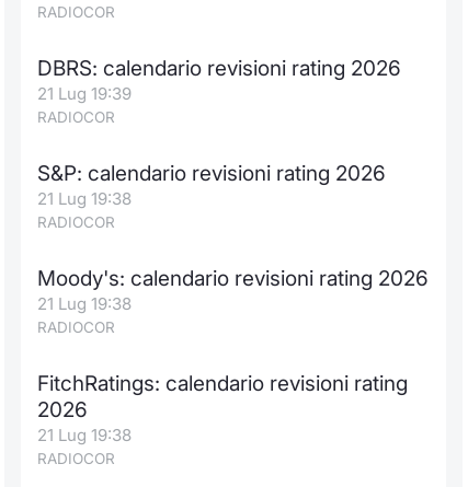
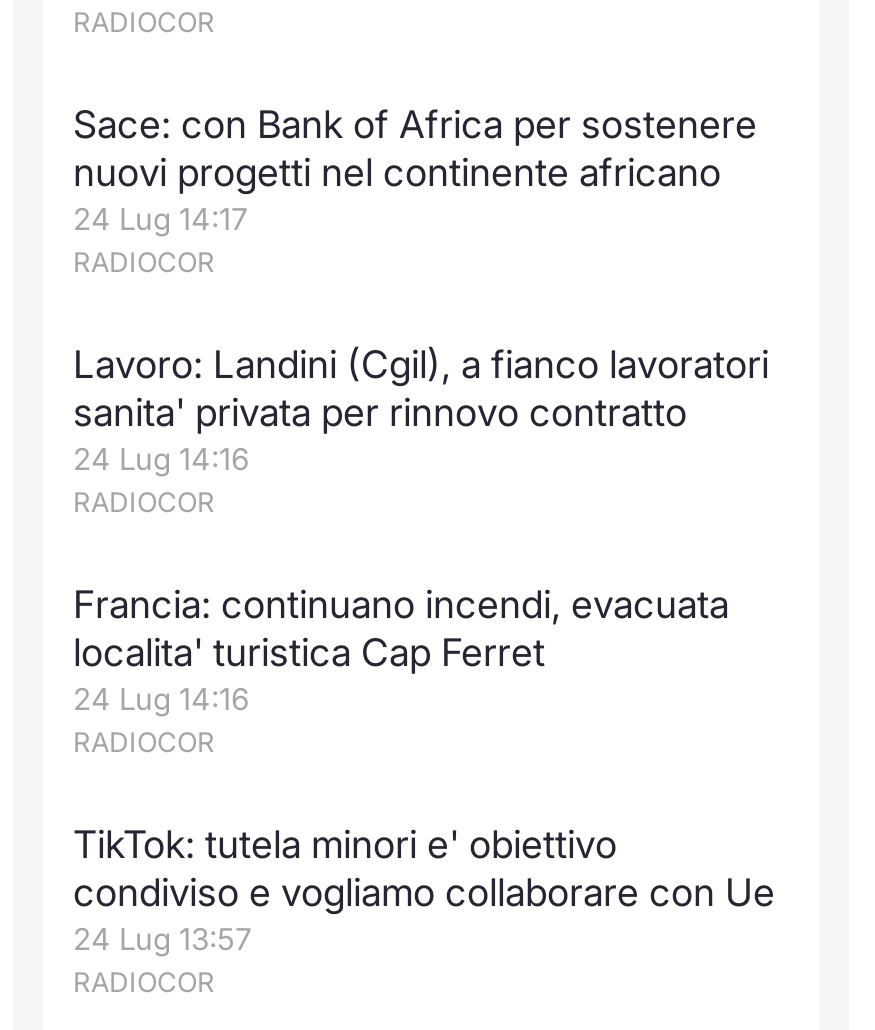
- DBRS: calendario revisioni rating 2026
- 21 Lug 19:39
+ Sace: con Bank of Africa per sostenere
+ nuovi progetti nel continente africano
+ 24 Lug 14:17

- S&P: calendario revisioni rating 2026
- 21 Lug 19:38
+ Lavoro: Landini (Cgil), a fianco lavoratori
+ sanita' privata per rinnovo contratto
+ 24 Lug 14:16

- Moody's: calendario revisioni rating 2026
- 21 Lug 19:38
+ Francia: continuano incendi, evacuata
+ localita' turistica Cap Ferret
+ 24 Lug 14:16

- FitchRatings: calendario revisioni rating
- 2026
- 21 Lug 19:38
+ TikTok: tutela minori e' obiettivo
+ condiviso e vogliamo collaborare con Ue
+ 24 Lug 13:57
